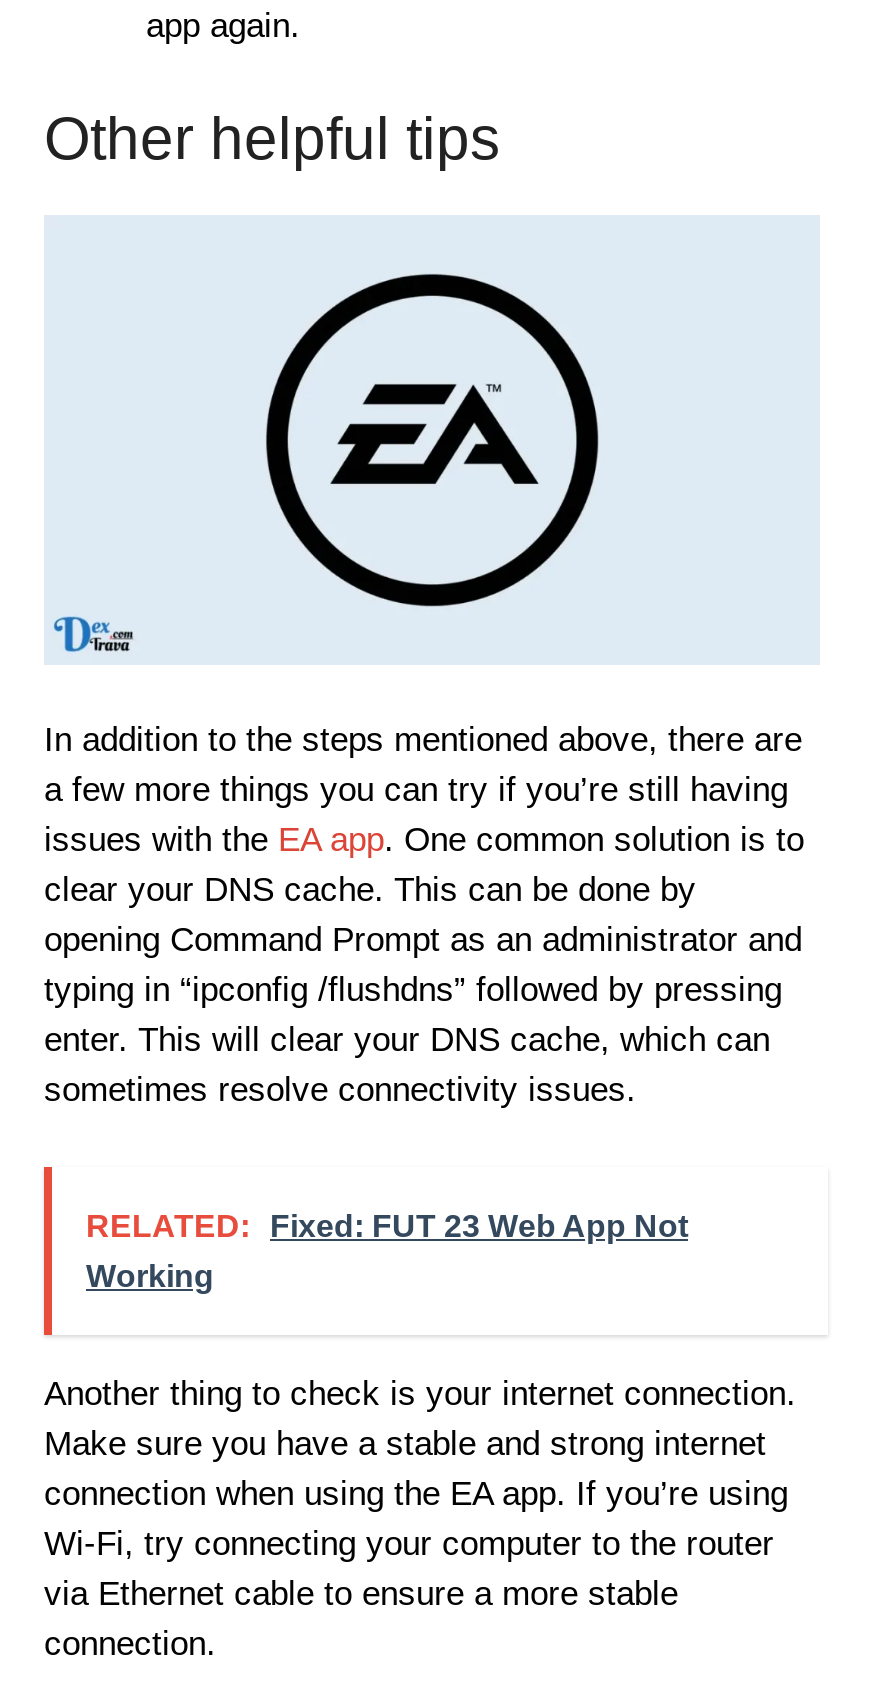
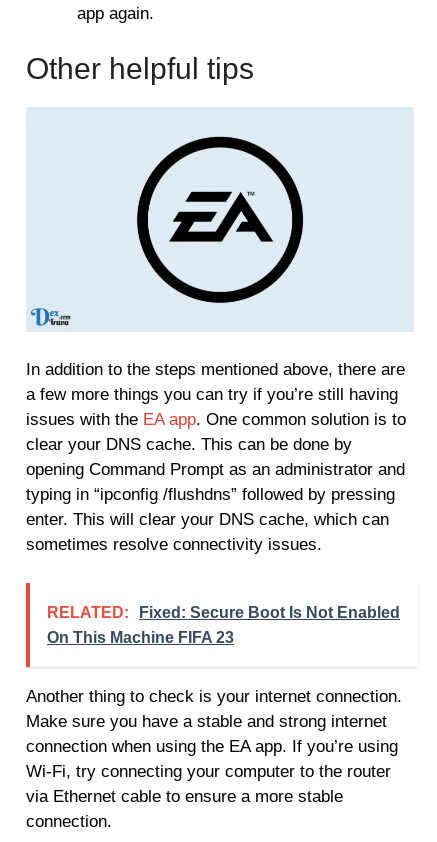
- RELATED: Fixed: FUT 23 Web App Not
+ RELATED: Fixed: Secure Boot Is Not Enabled

- Working
+ On This Machine FIFA 23
